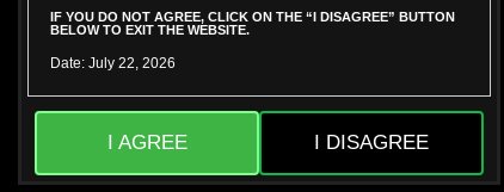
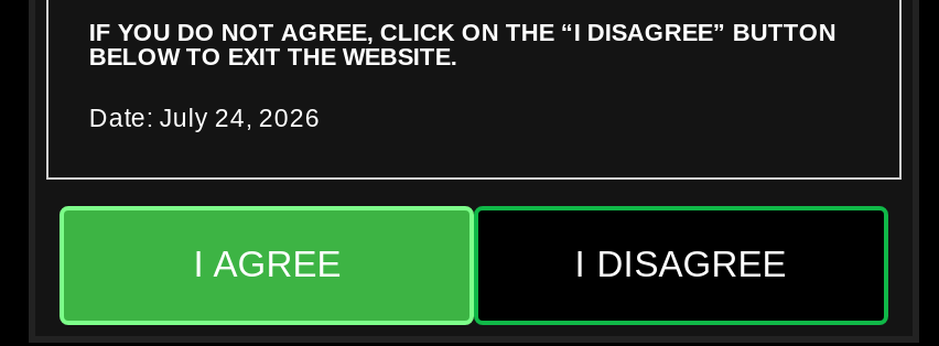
- Date: July 22, 2026
+ Date: July 24, 2026
